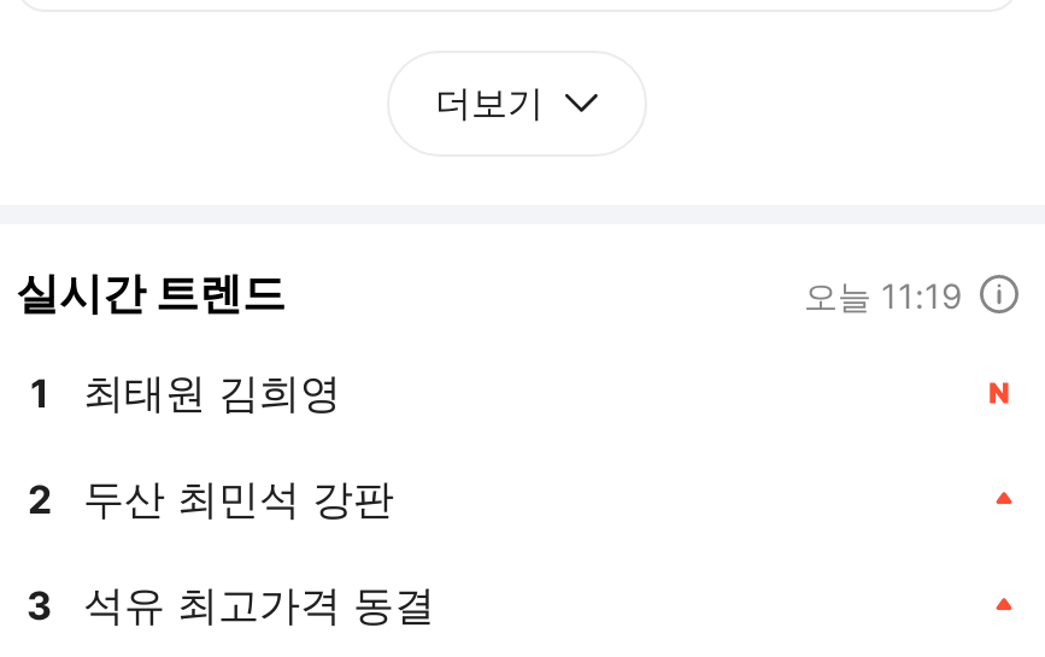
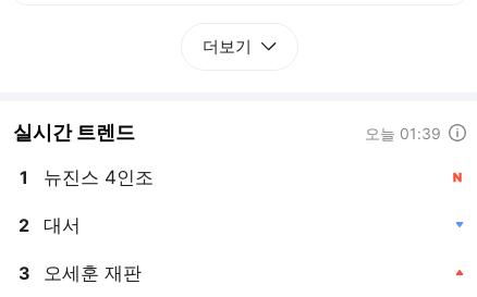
- 오늘 11:19
+ 오늘 01:39

- 최태원 김희영
+ 뉴진스 4인조

- 두산 최민석 강판
+ 대서

- 석유 최고가격 동결
+ 오세훈 재판
